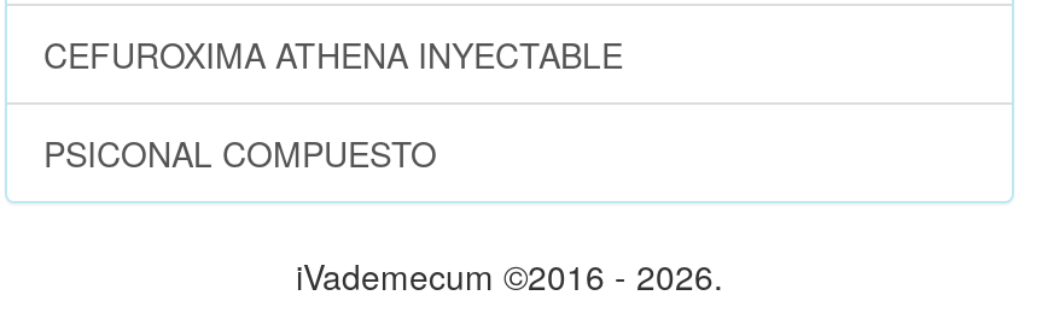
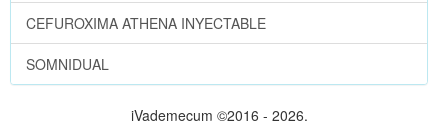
- PSICONAL COMPUESTO
+ SOMNIDUAL
